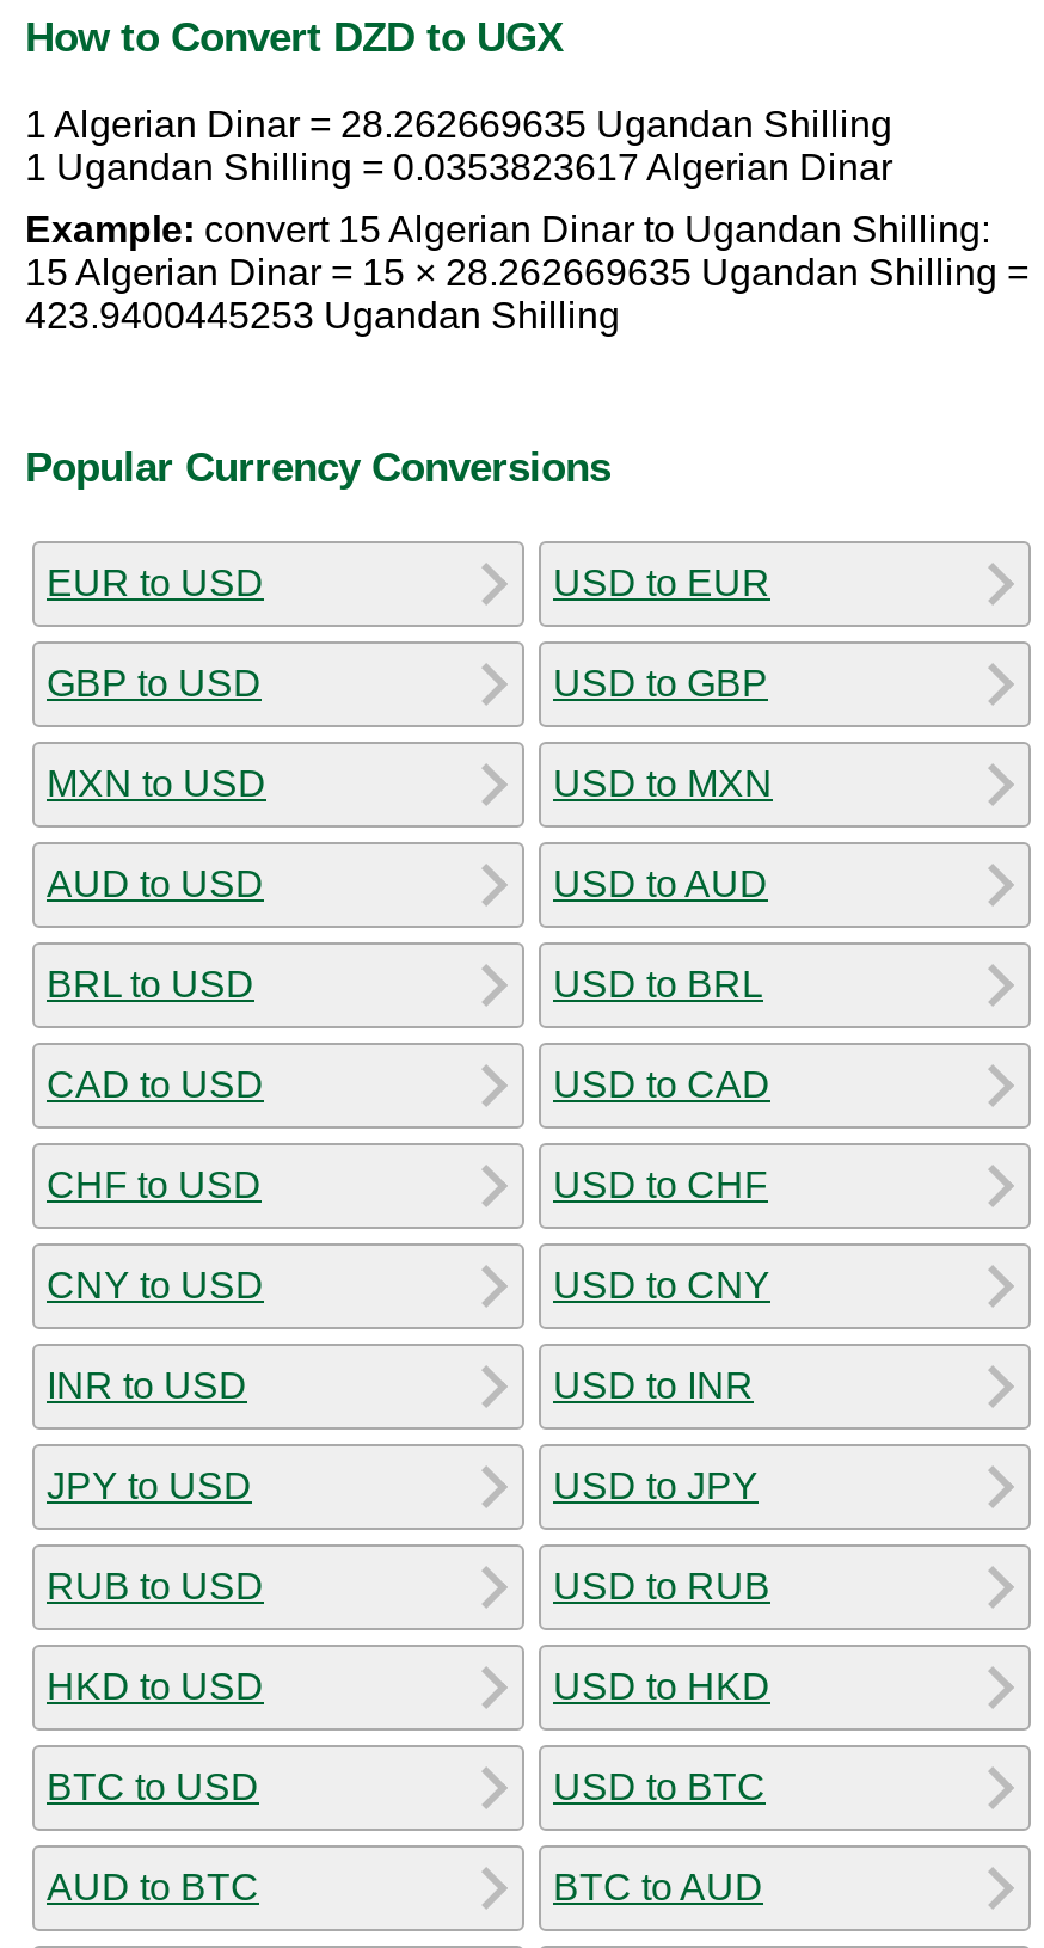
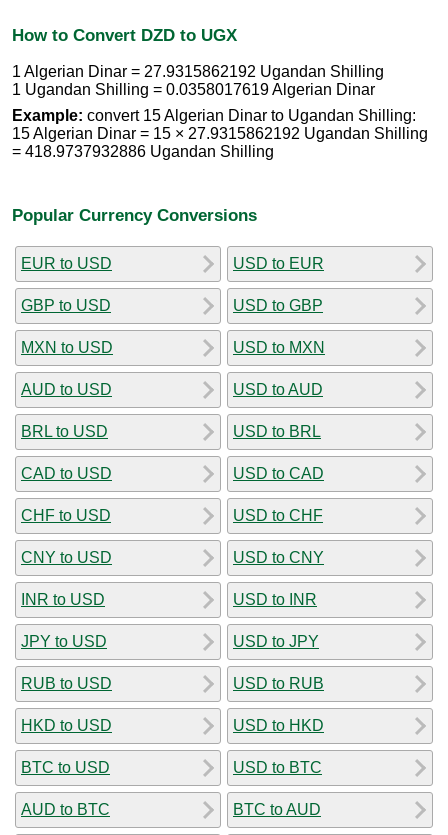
- 1 Algerian Dinar = 28.262669635 Ugandan Shilling
+ 1 Algerian Dinar = 27.9315862192 Ugandan Shilling

- 1 Ugandan Shilling = 0.0353823617 Algerian Dinar
+ 1 Ugandan Shilling = 0.0358017619 Algerian Dinar

- 15 Algerian Dinar = 15 × 28.262669635 Ugandan Shilling =
- 423.9400445253 Ugandan Shilling
+ 15 Algerian Dinar = 15 × 27.9315862192 Ugandan Shilling
+ = 418.9737932886 Ugandan Shilling
